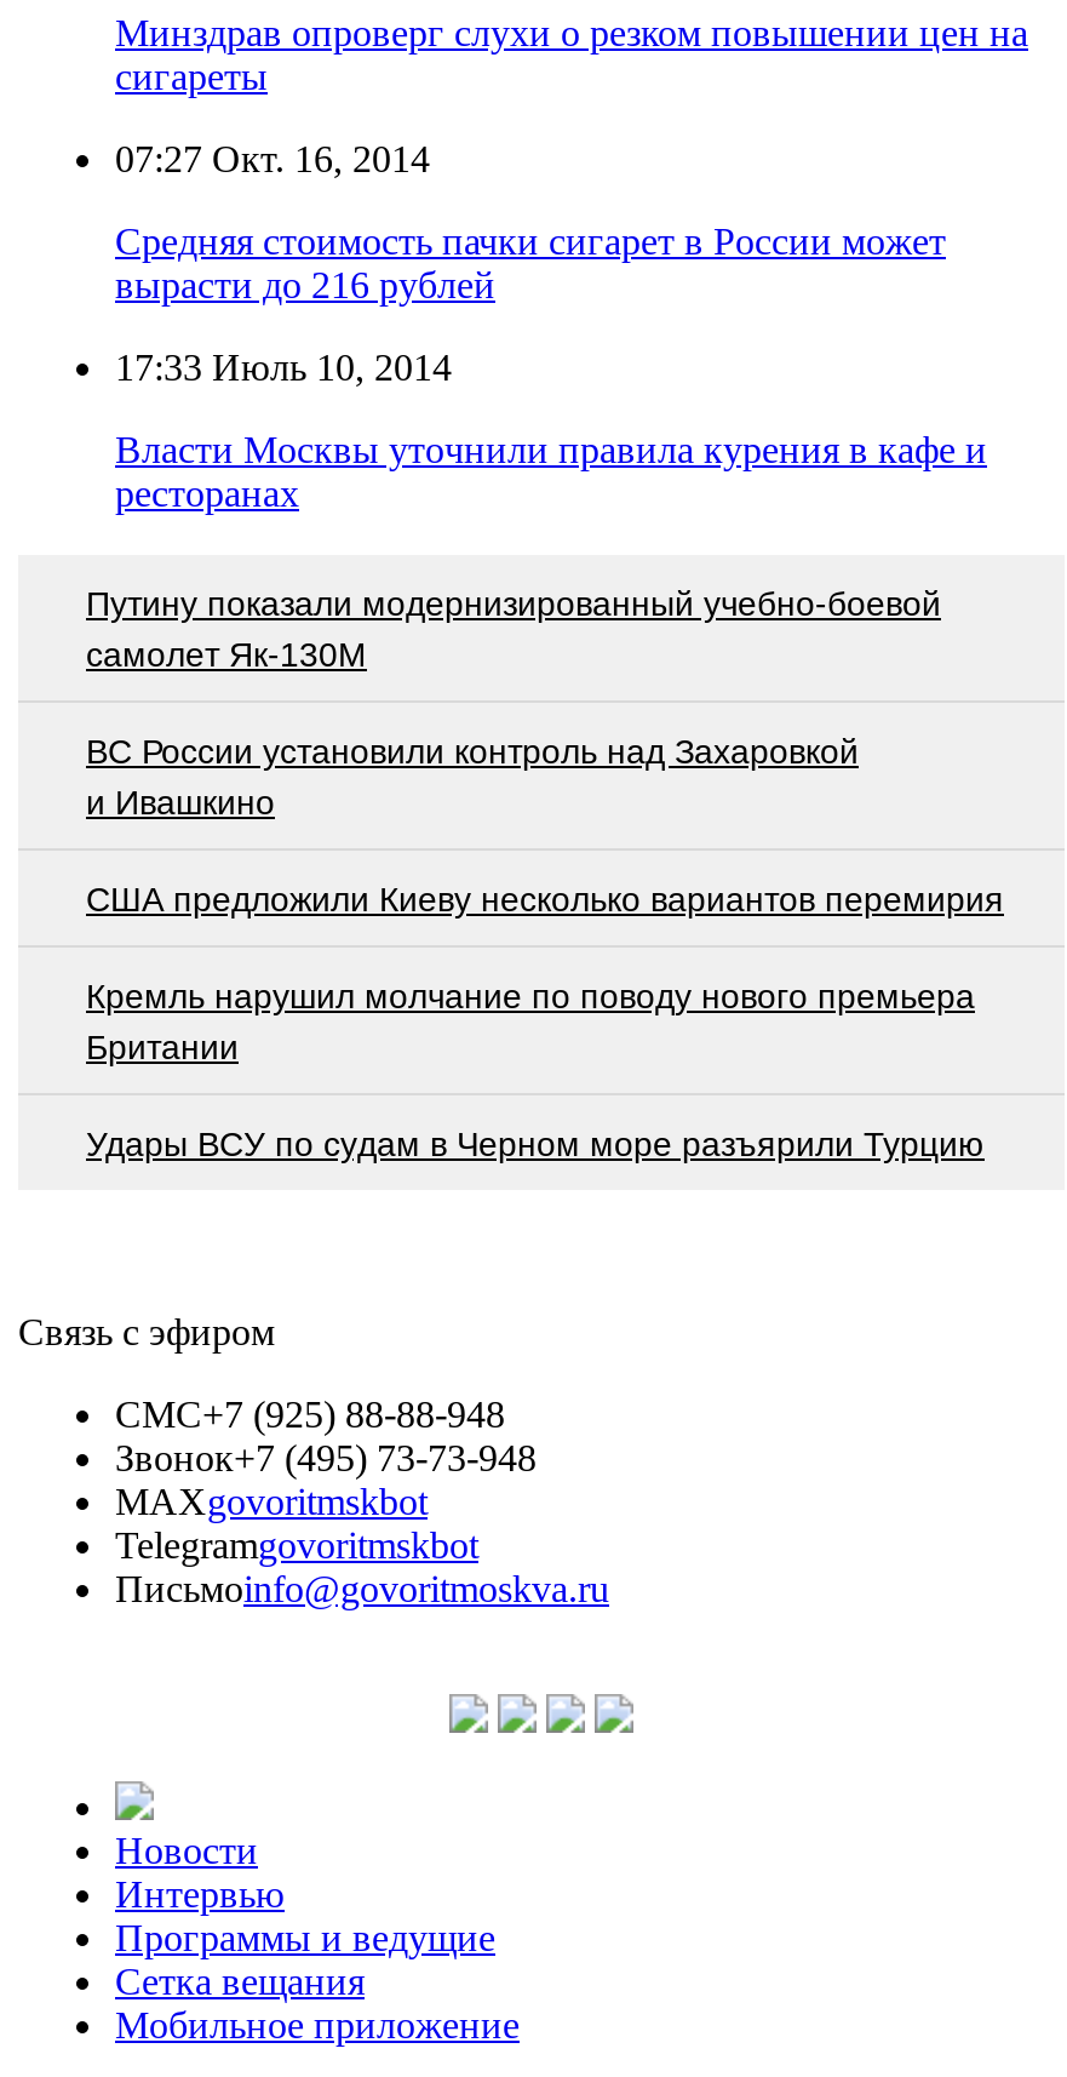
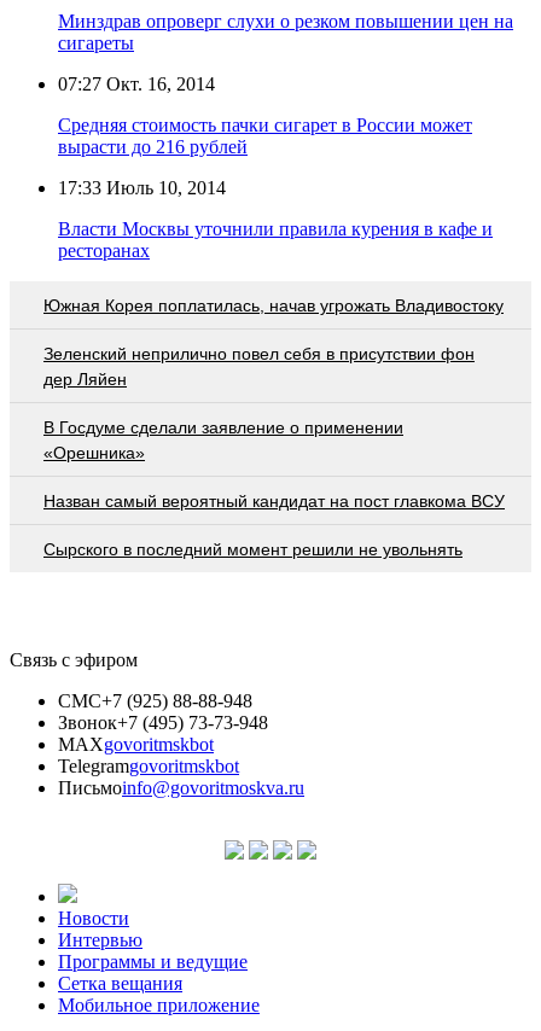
- Путину показали модернизированный учебно-боевой
- самолет Як-130М
+ Южная Корея поплатилась, начав угрожать Владивостоку

- ВС России установили контроль над Захаровкой
- и Ивашкино
+ Зеленский неприлично повел cебя в присутствии фон
+ дер Ляйен

- США предложили Киеву несколько вариантов перемирия
+ В Госдуме сделали заявление о применении
+ «Орешника»

- Кремль нарушил молчание по поводу нового премьера
- Британии
+ Назван самый вероятный кандидат на пост главкома ВСУ

- Удары ВСУ по судам в Черном море разъярили Турцию
+ Сырского в последний момент решили не увольнять
